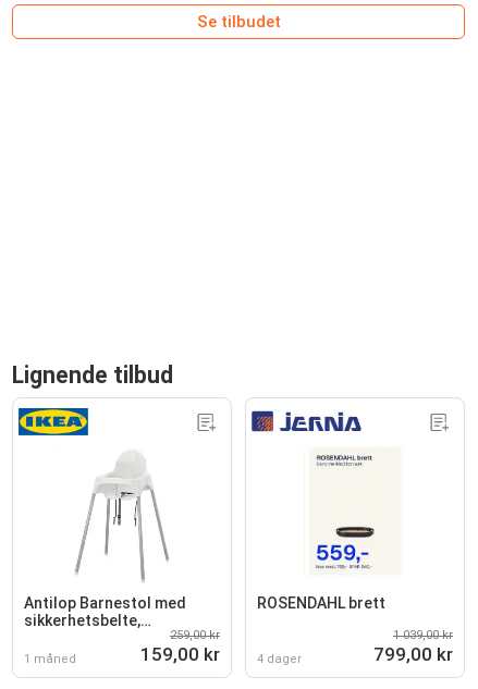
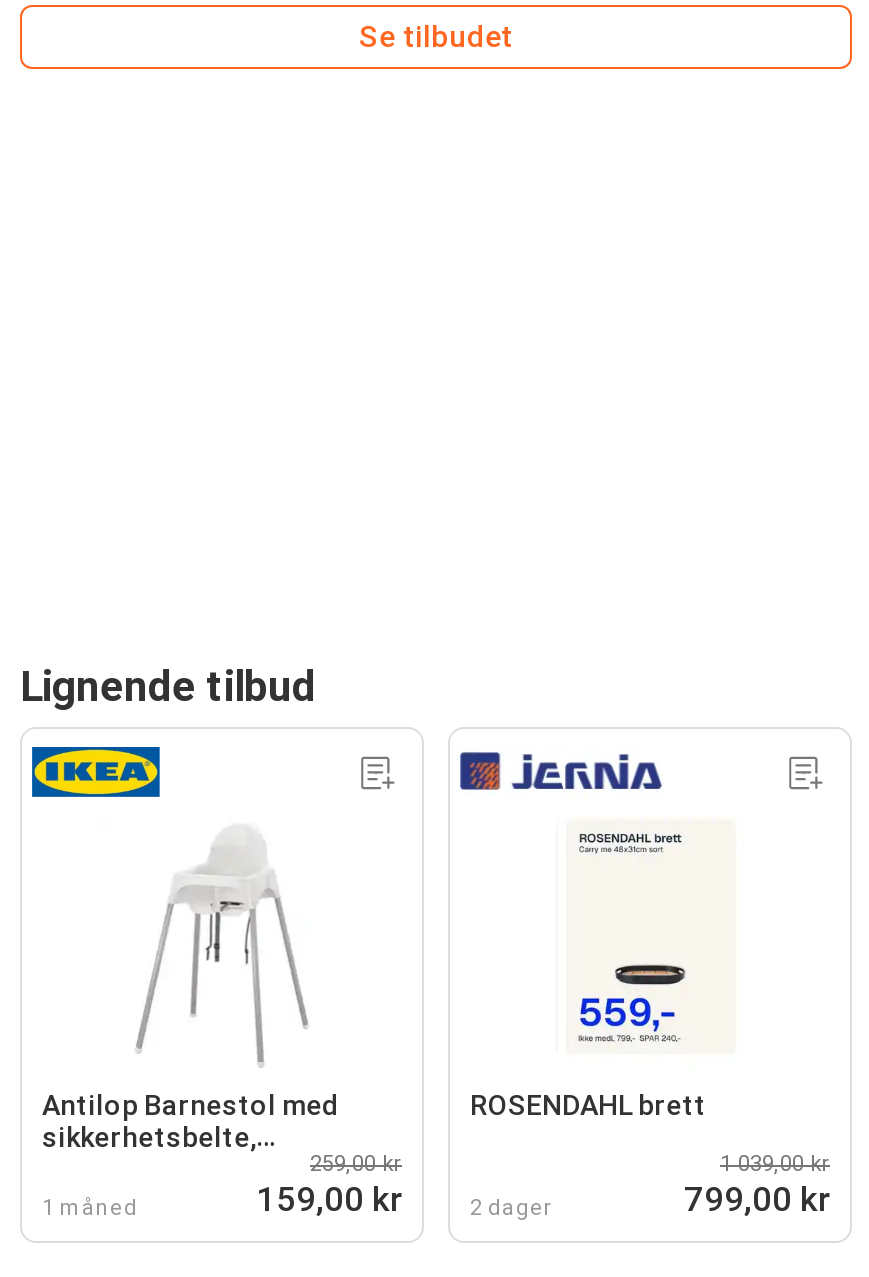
- 4 dager
+ 2 dager
